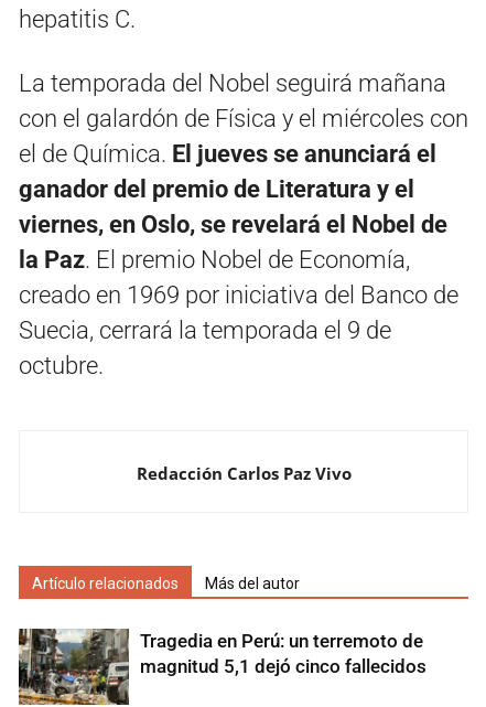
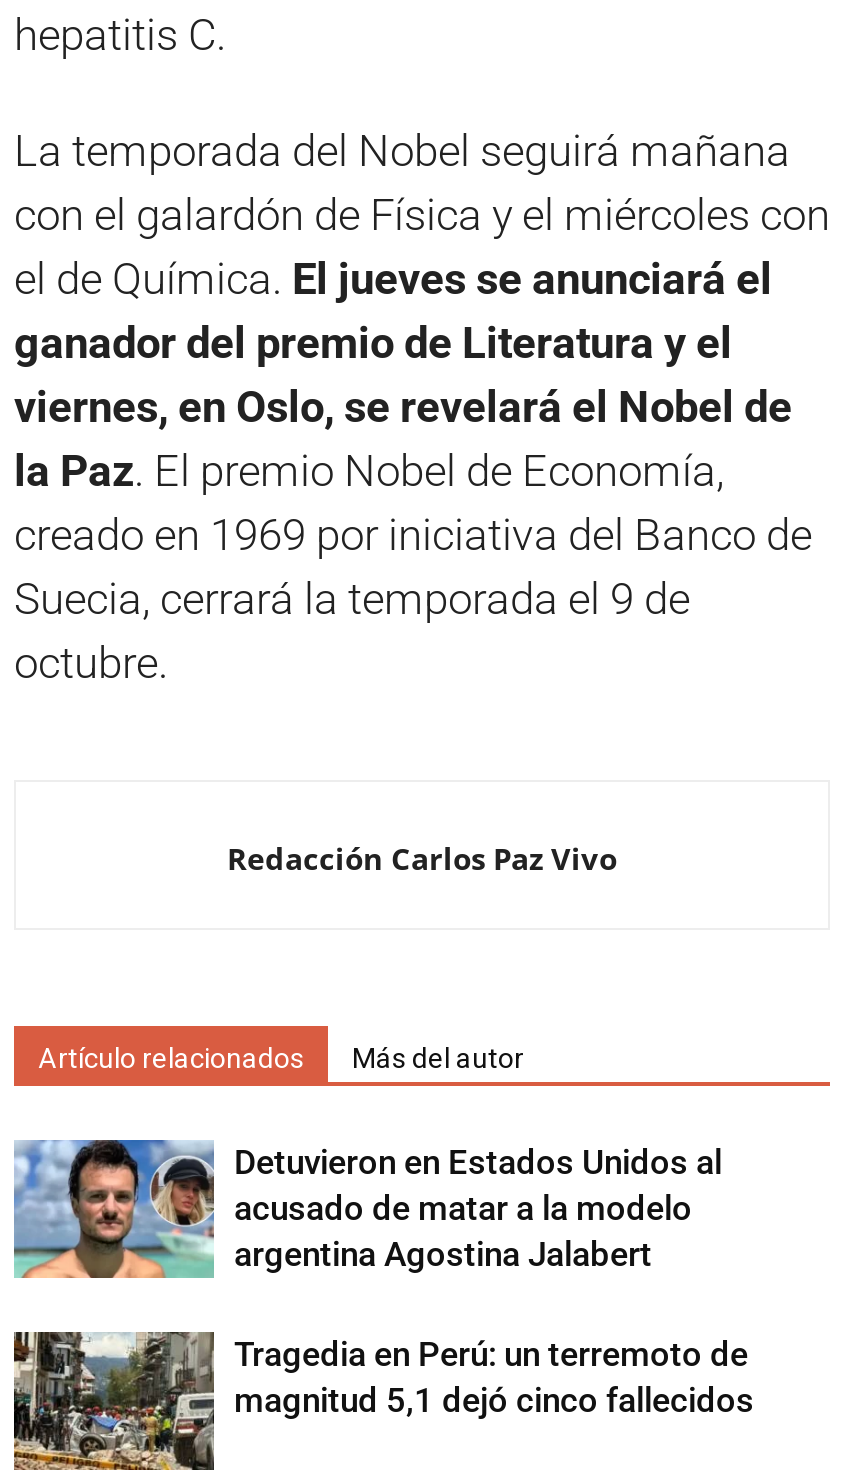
+ [image]
+ Detuvieron en Estados Unidos al
+ acusado de matar a la modelo
+ argentina Agostina Jalabert
